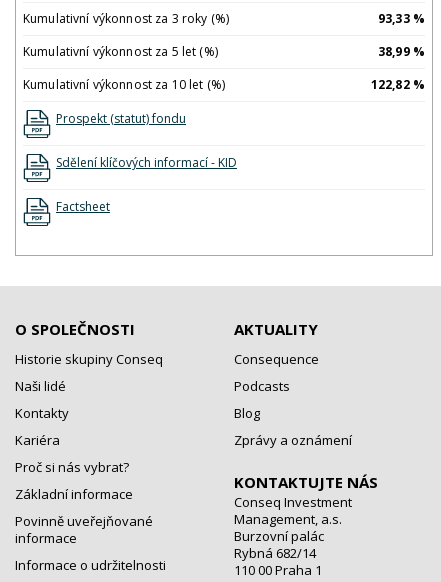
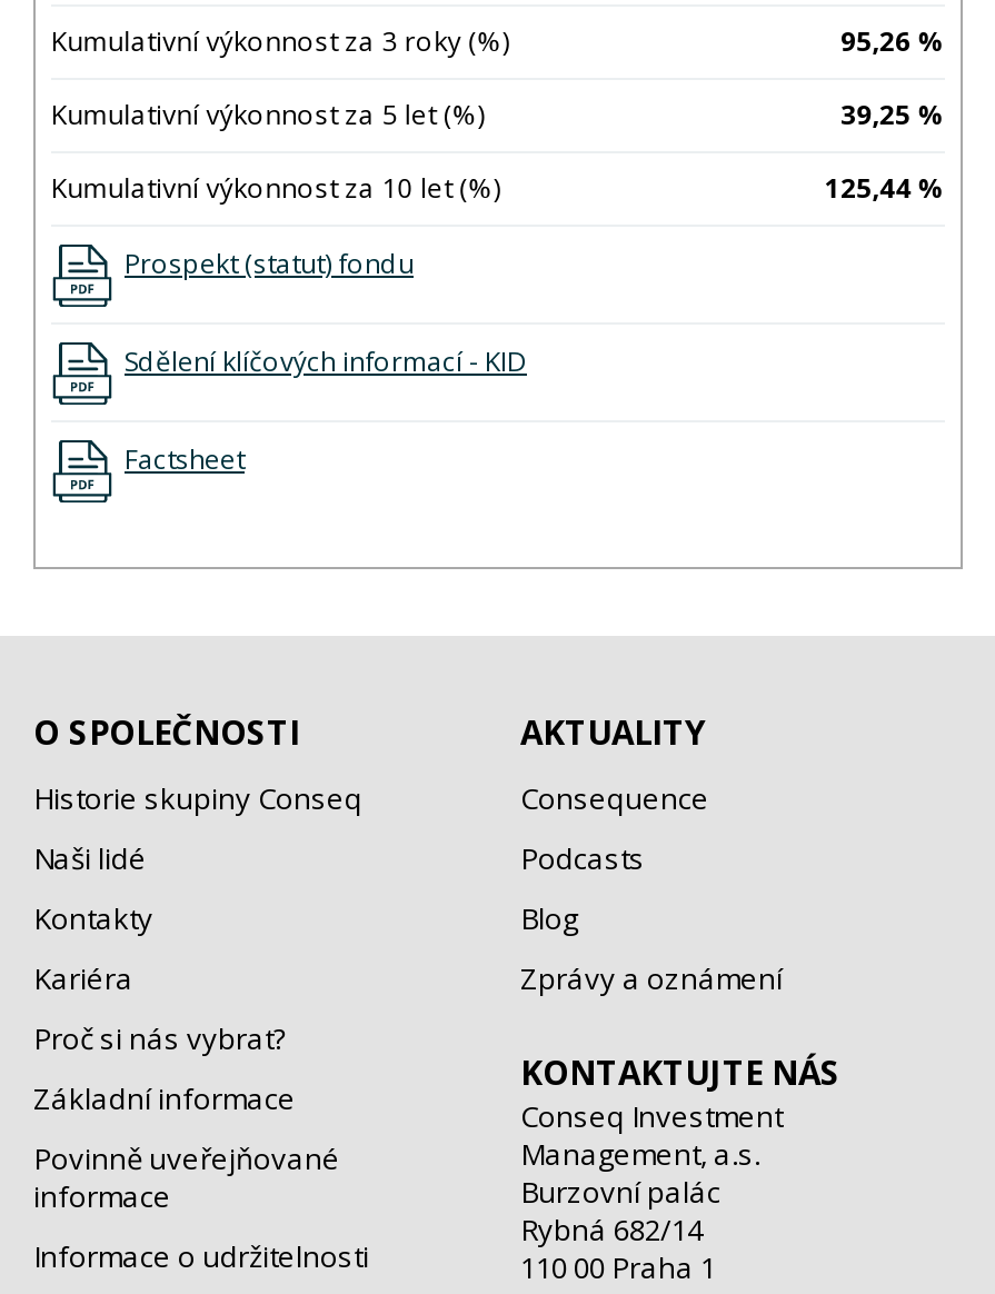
- 93,33 %
+ 95,26 %

- 38,99 %
+ 39,25 %

- 122,82 %
+ 125,44 %
